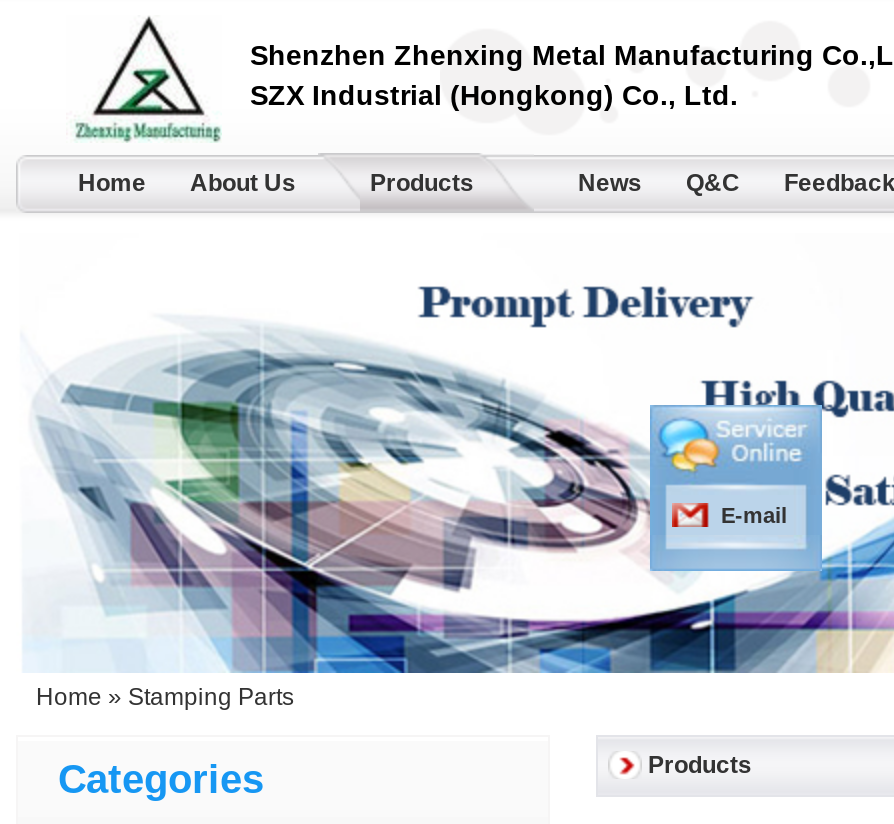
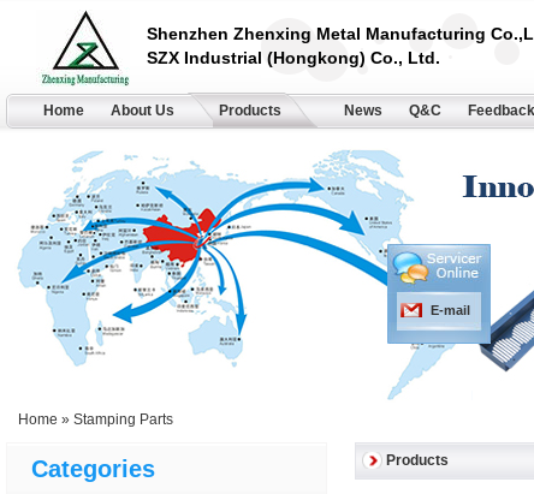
- [image]
+ [image]
